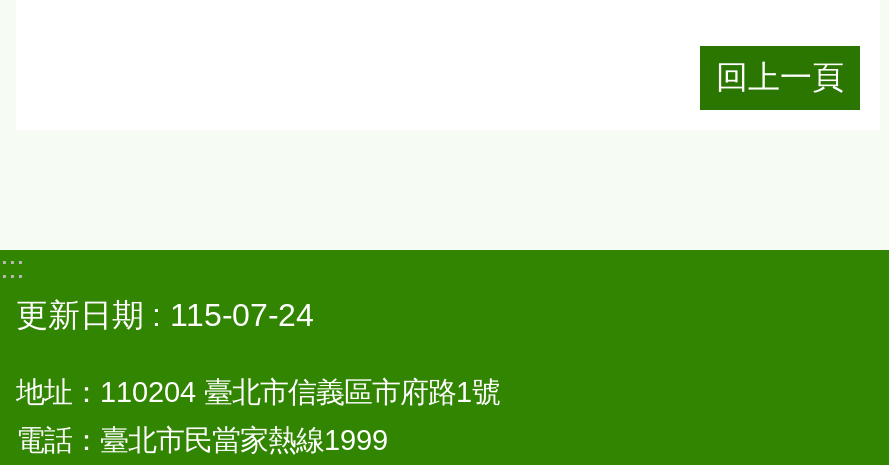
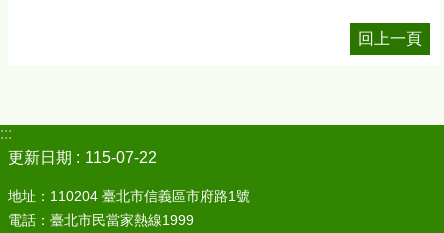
- 115-07-24
+ 115-07-22
